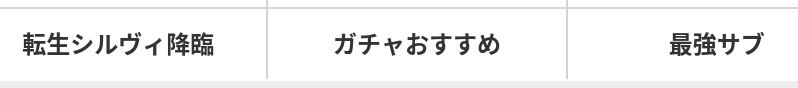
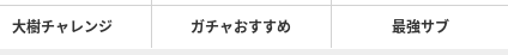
- 転生シルヴィ降臨
+ 大樹チャレンジ
